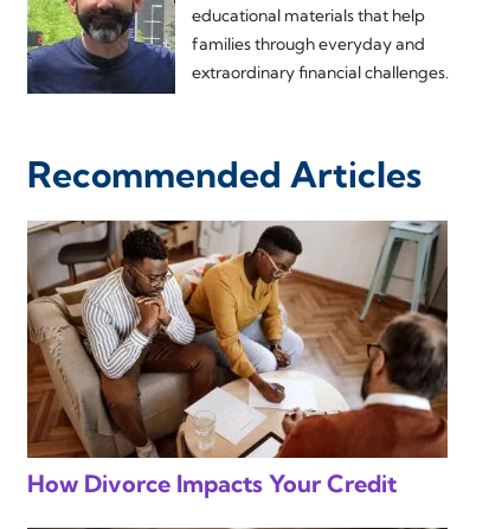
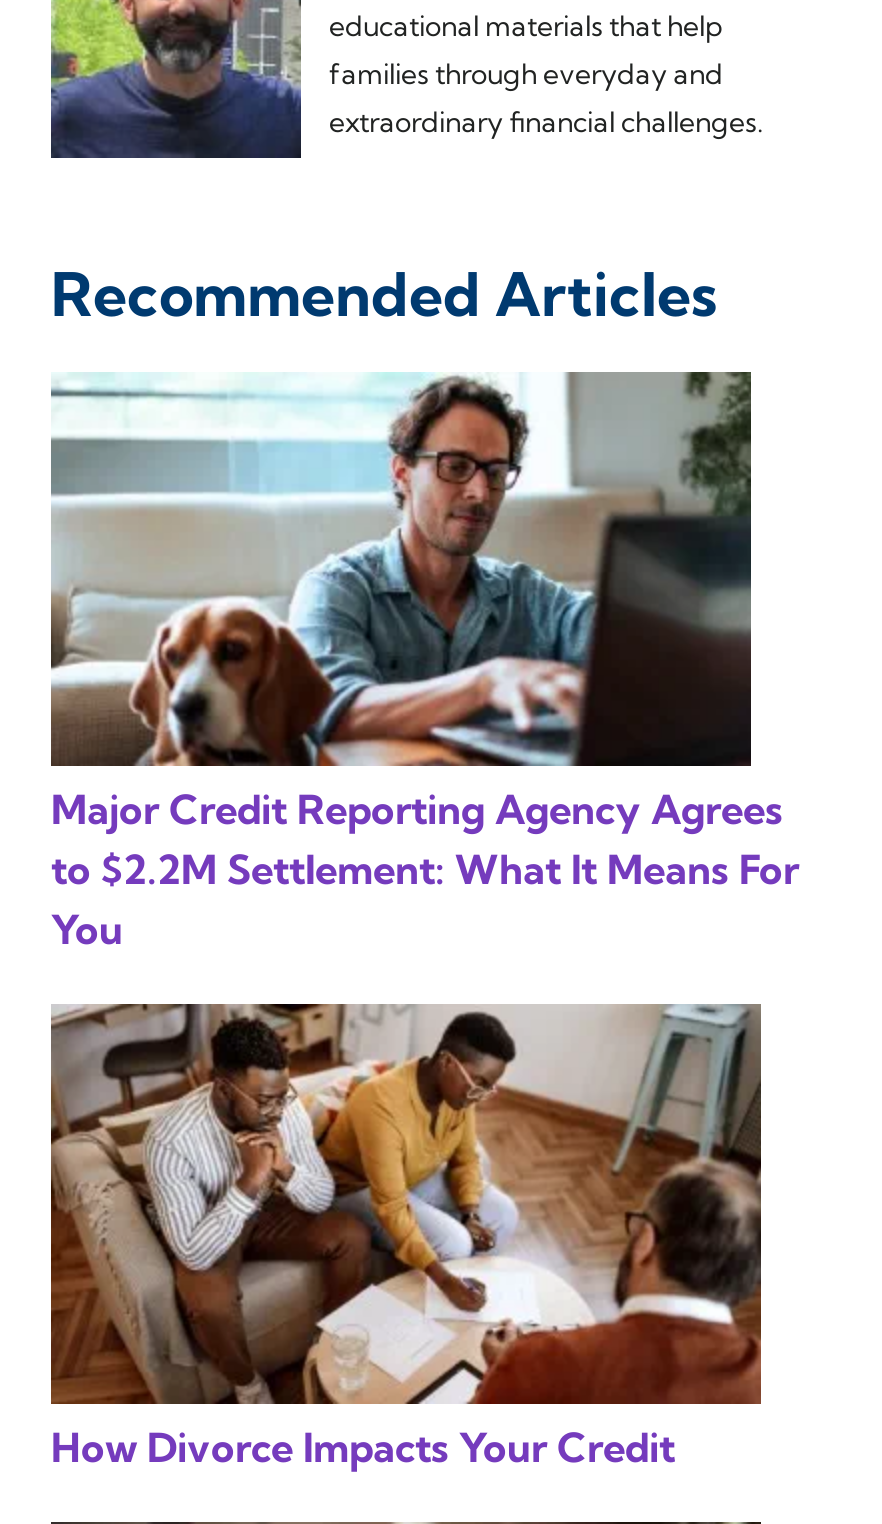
+ [image]
+ Major Credit Reporting Agency Agrees
+ to $2.2M Settlement: What It Means For
+ You
